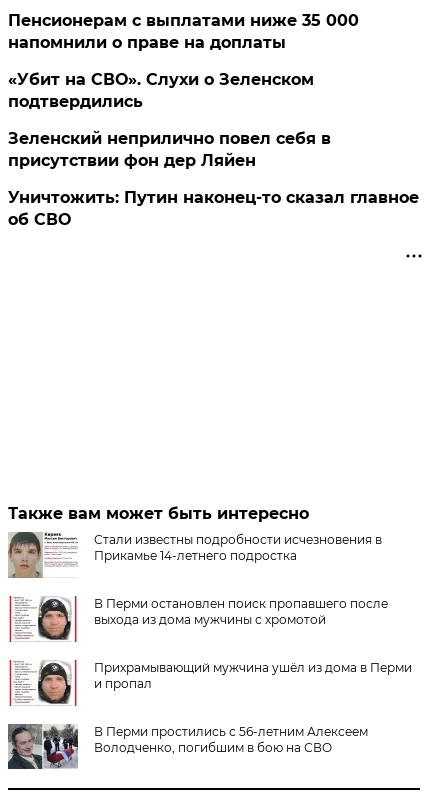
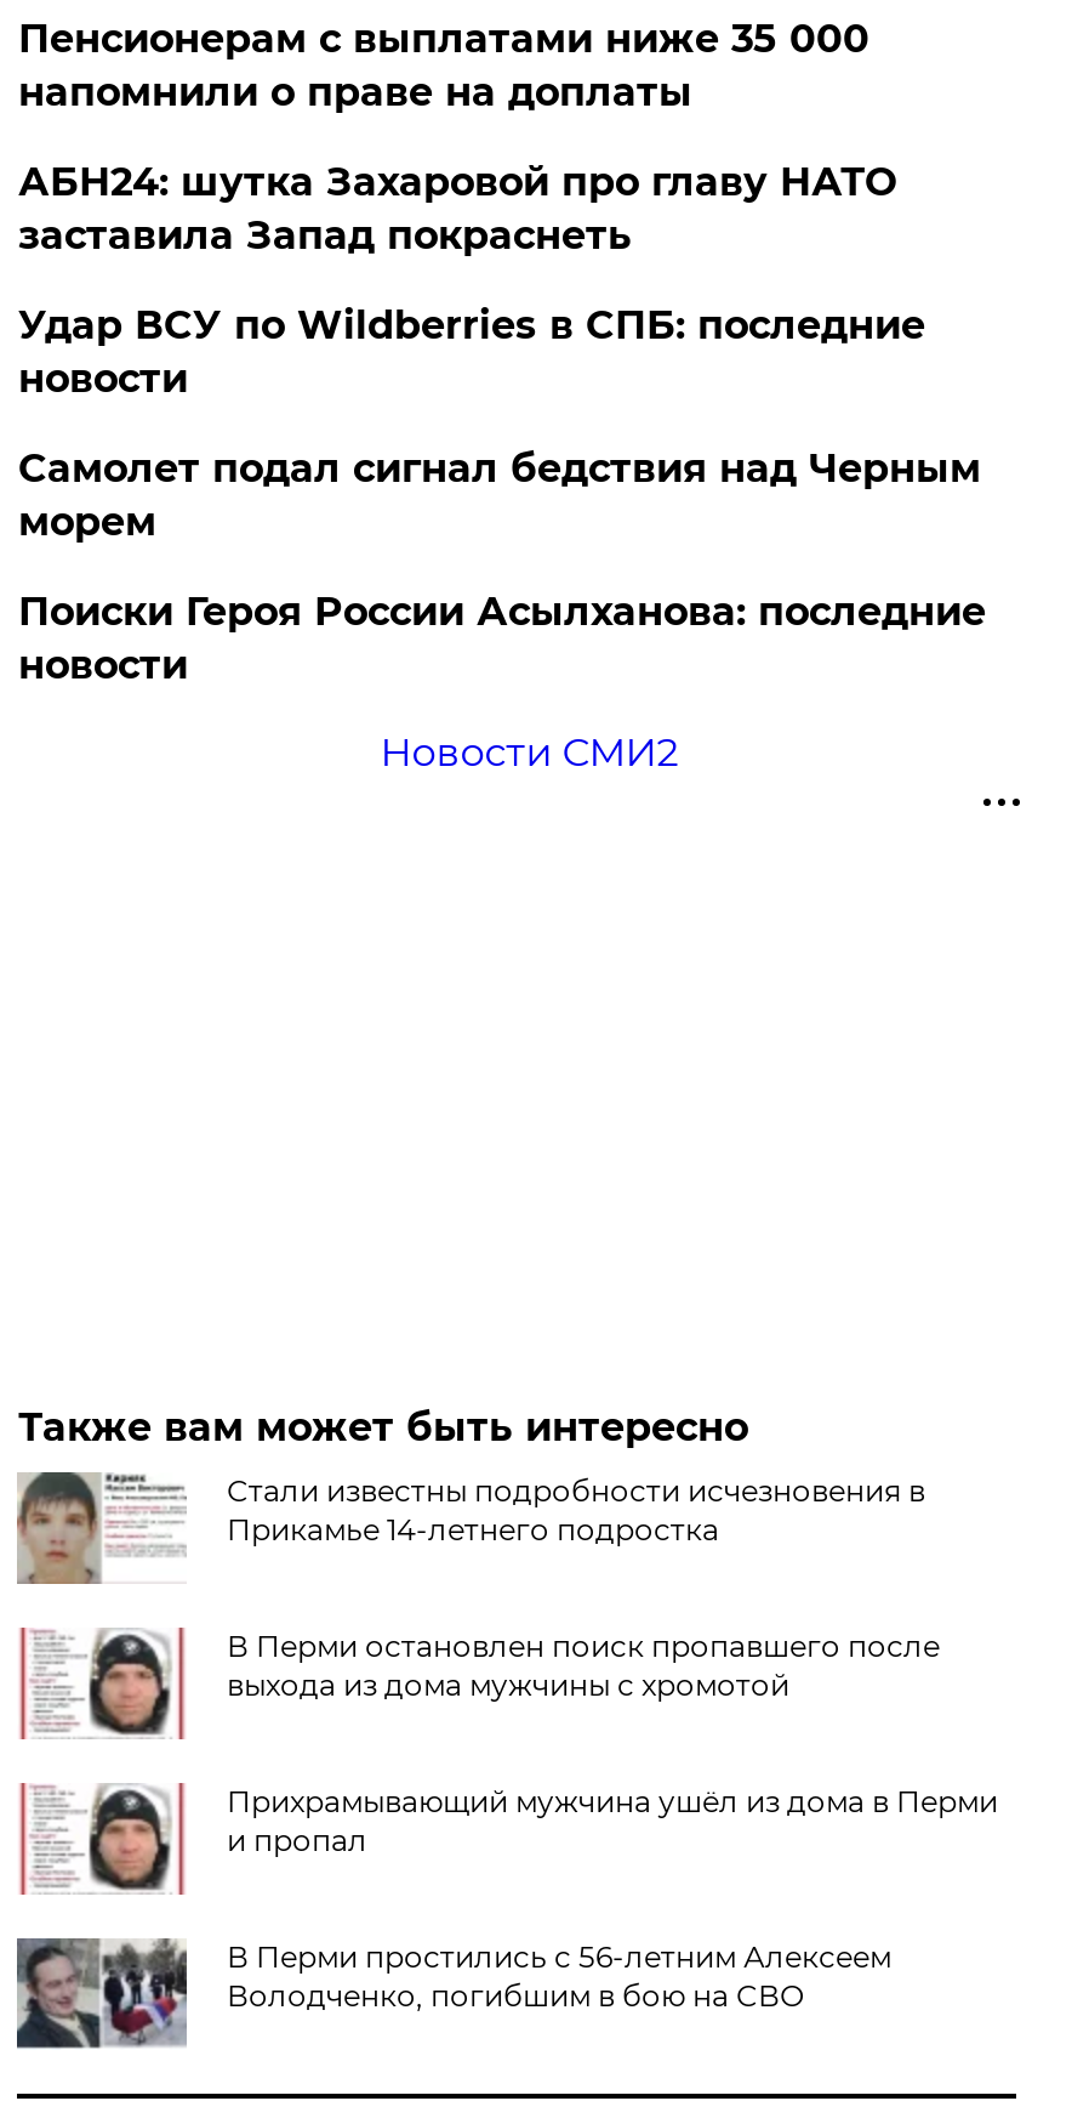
- «Убит на СВО». Слухи о Зеленском
- подтвердились
- Зеленский неприлично повел cебя в
- присутствии фон дер Ляйен
- Уничтожить: Путин наконец-то сказал главное
- об СВО
+ АБН24: шутка Захаровой про главу НАТО
+ заставила Запад покраснеть
+ Удар ВСУ по Wildberries в СПБ: последние
+ новости
+ Самолет подал сигнал бедствия над Черным
+ морем
+ Поиски Героя России Асылханова: последние
+ новости
+ Новости СМИ2
